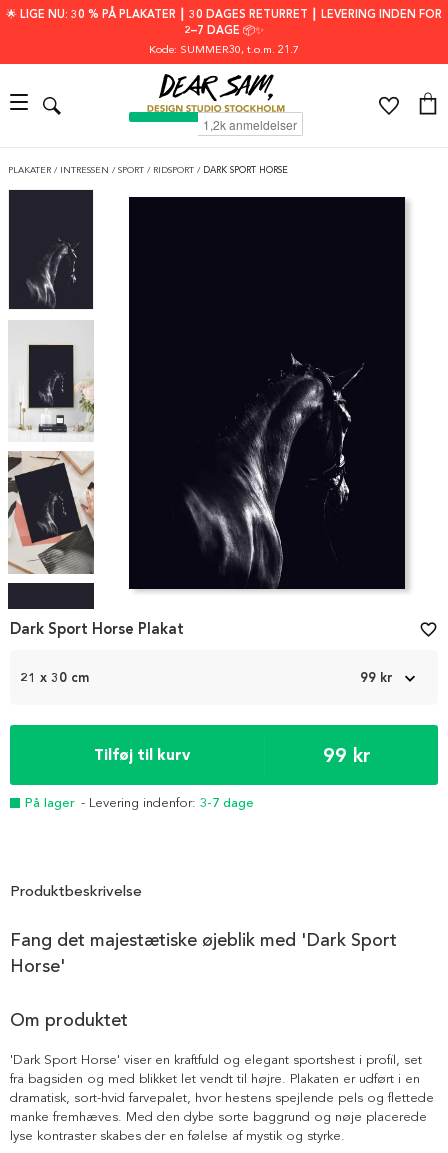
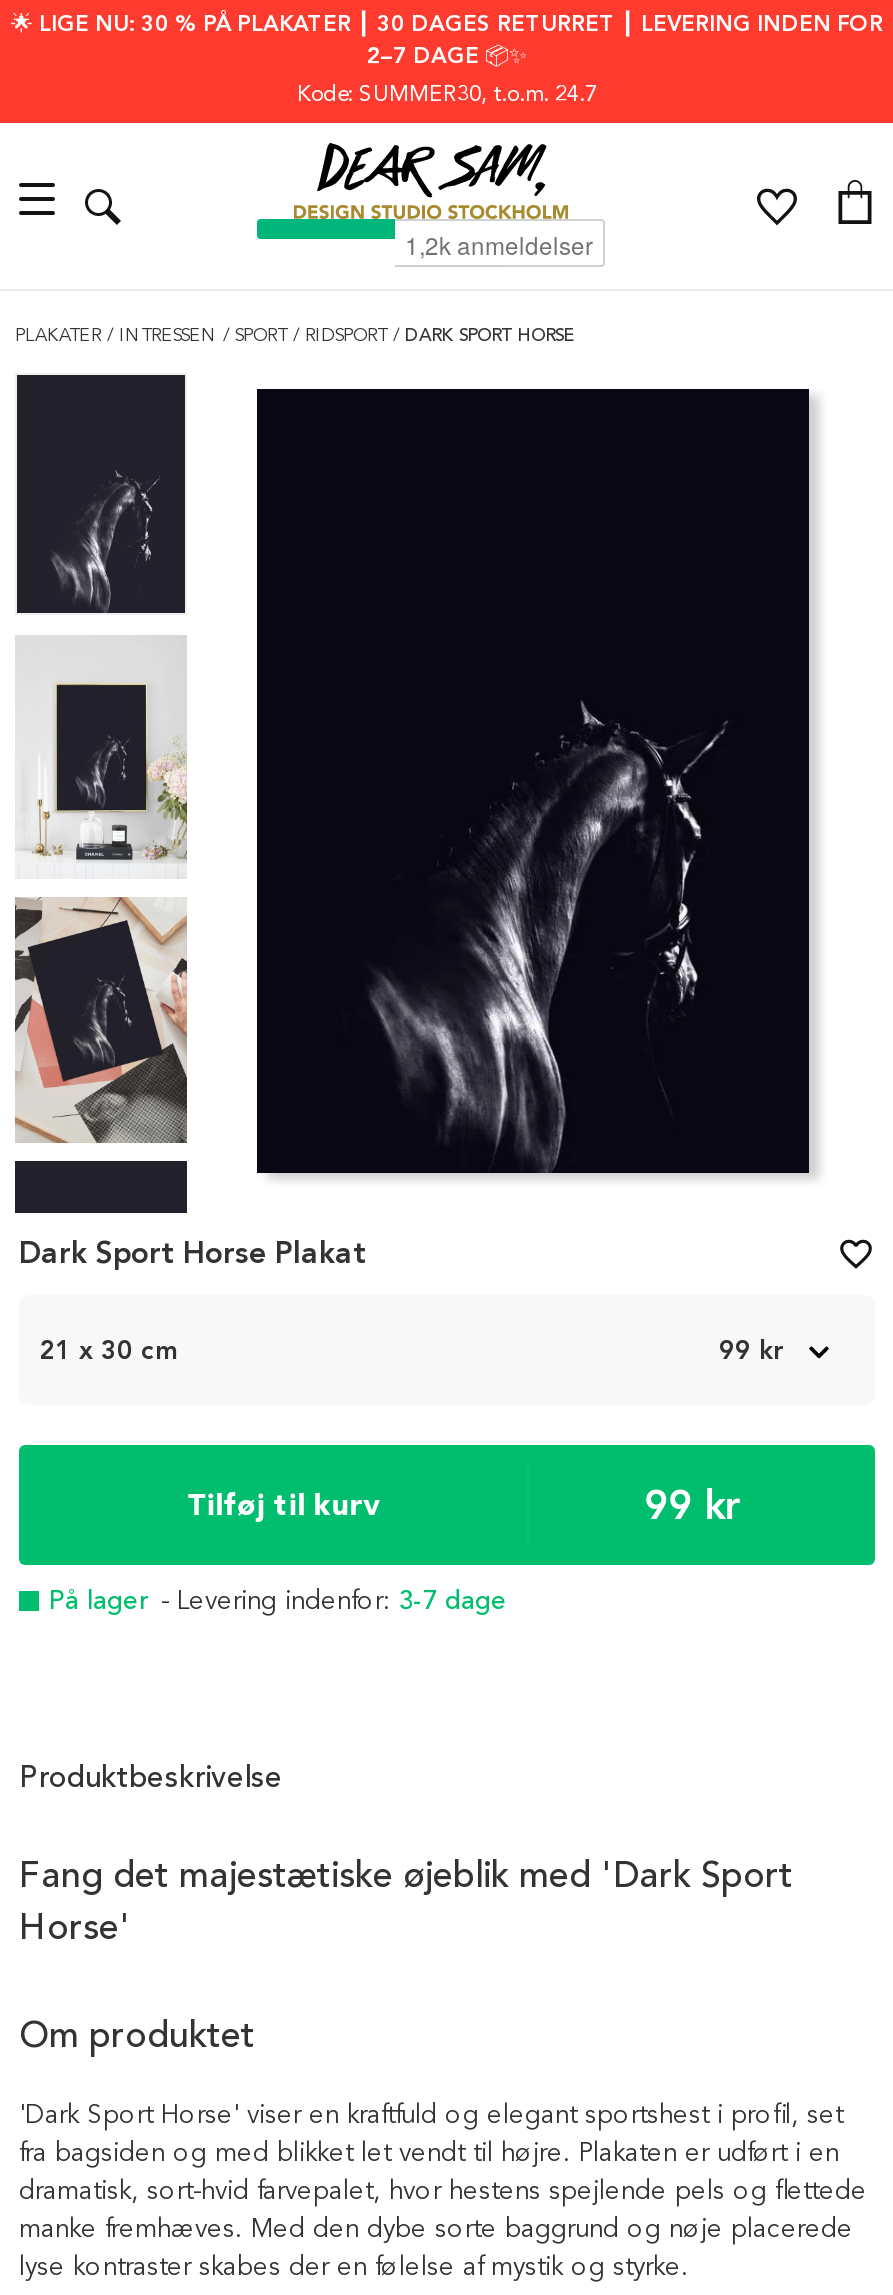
- Kode: SUMMER30, t.o.m. 21.7
+ Kode: SUMMER30, t.o.m. 24.7
